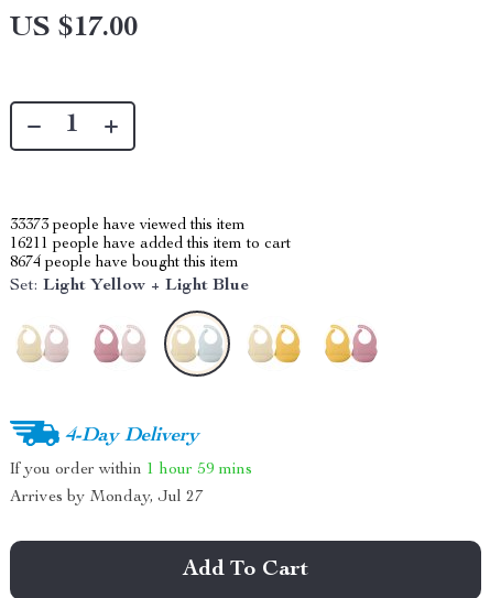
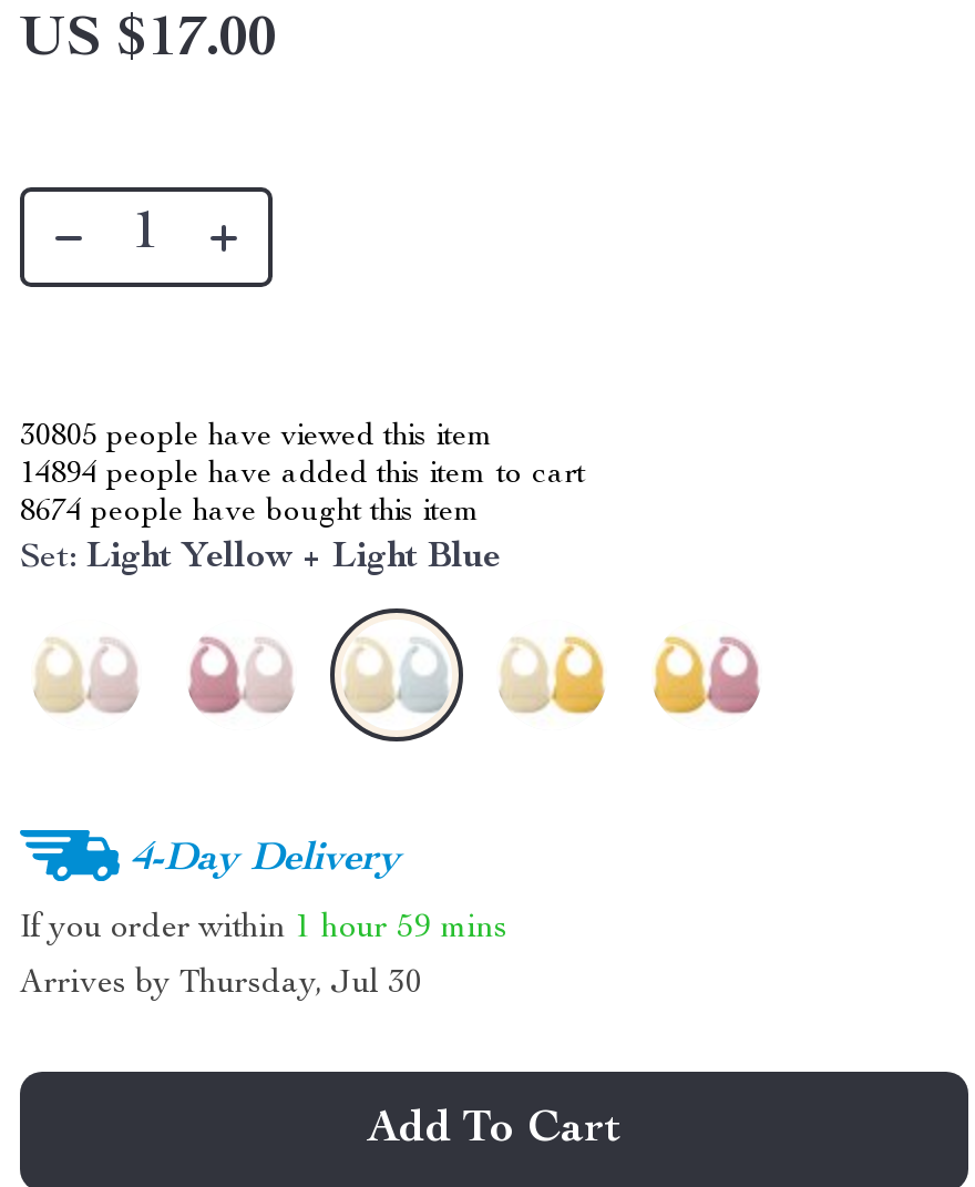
- 33373 people have viewed this item
+ 30805 people have viewed this item

- 16211 people have added this item to cart
+ 14894 people have added this item to cart

- Arrives by Monday, Jul 27
+ Arrives by Thursday, Jul 30
